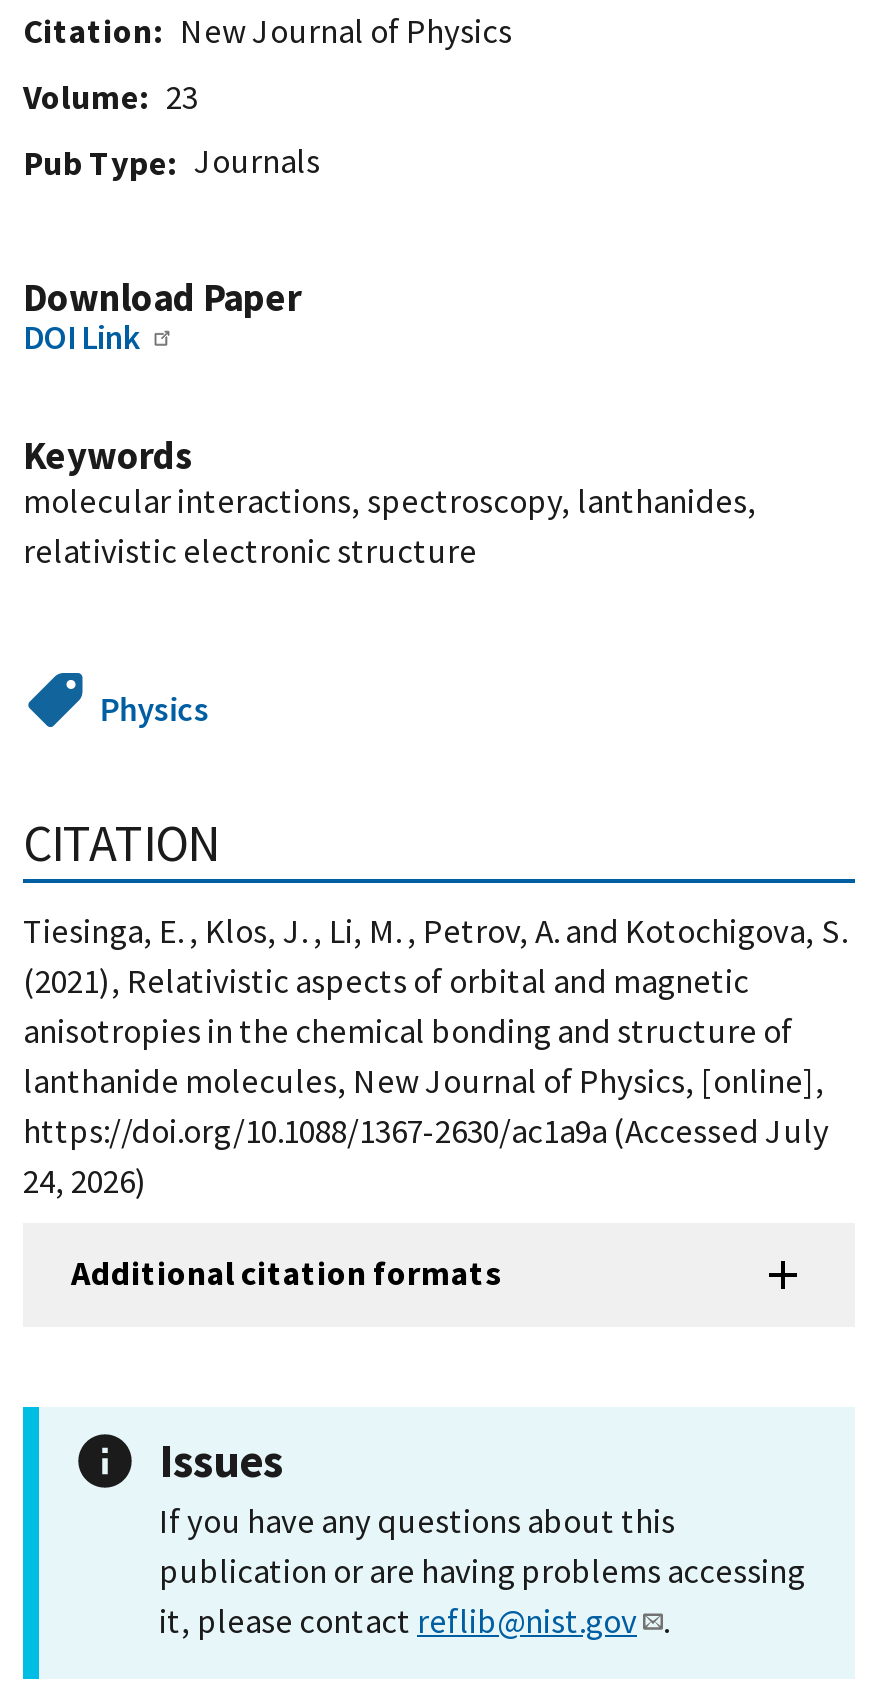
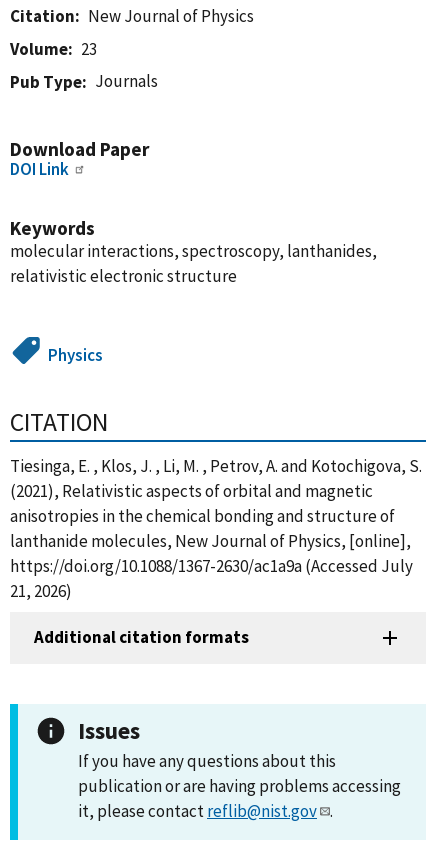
- 24, 2026)
+ 21, 2026)
